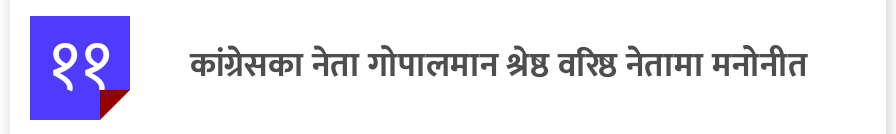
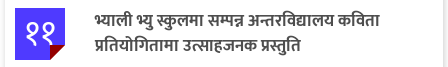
- कांग्रेसका नेता गोपालमान श्रेष्ठ वरिष्ठ नेतामा मनोनीत
+ भ्याली भ्यु स्कुलमा सम्पन्न अन्तरविद्यालय कविता
+ प्रतियोगितामा उत्साहजनक प्रस्तुति
